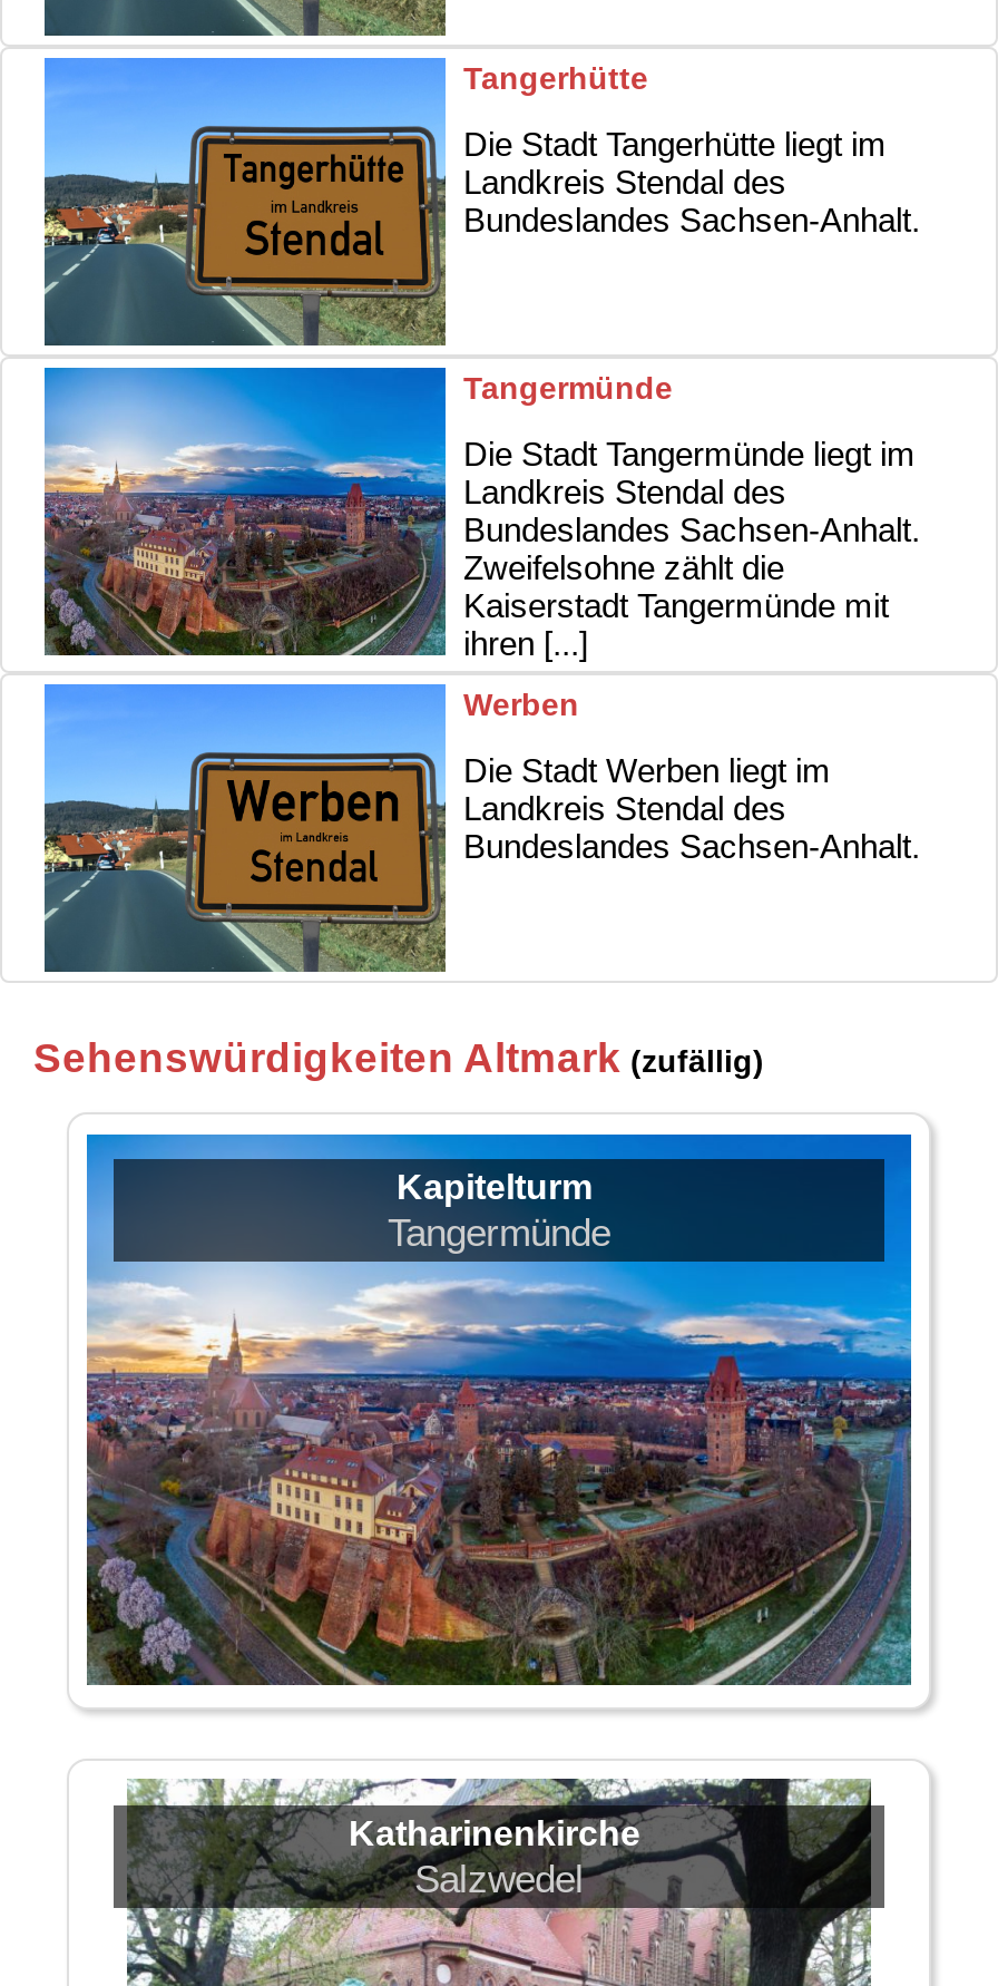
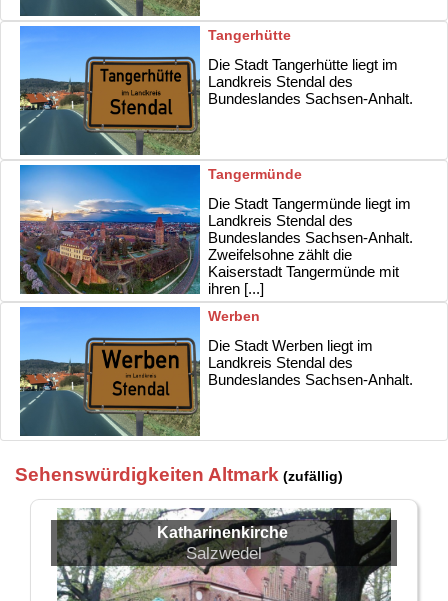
- [image]
- Kapitelturm
- Tangermünde
